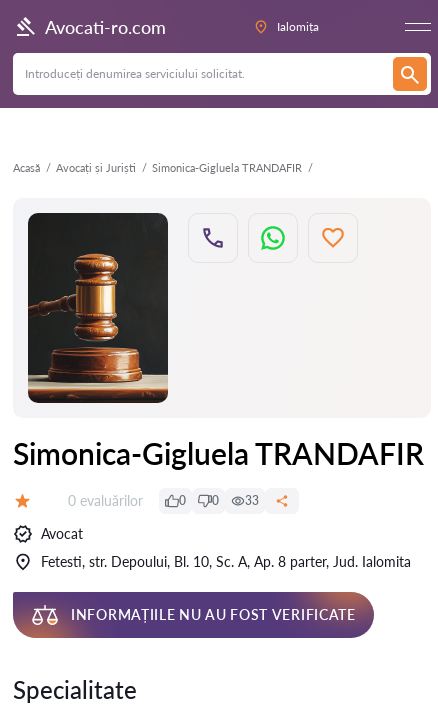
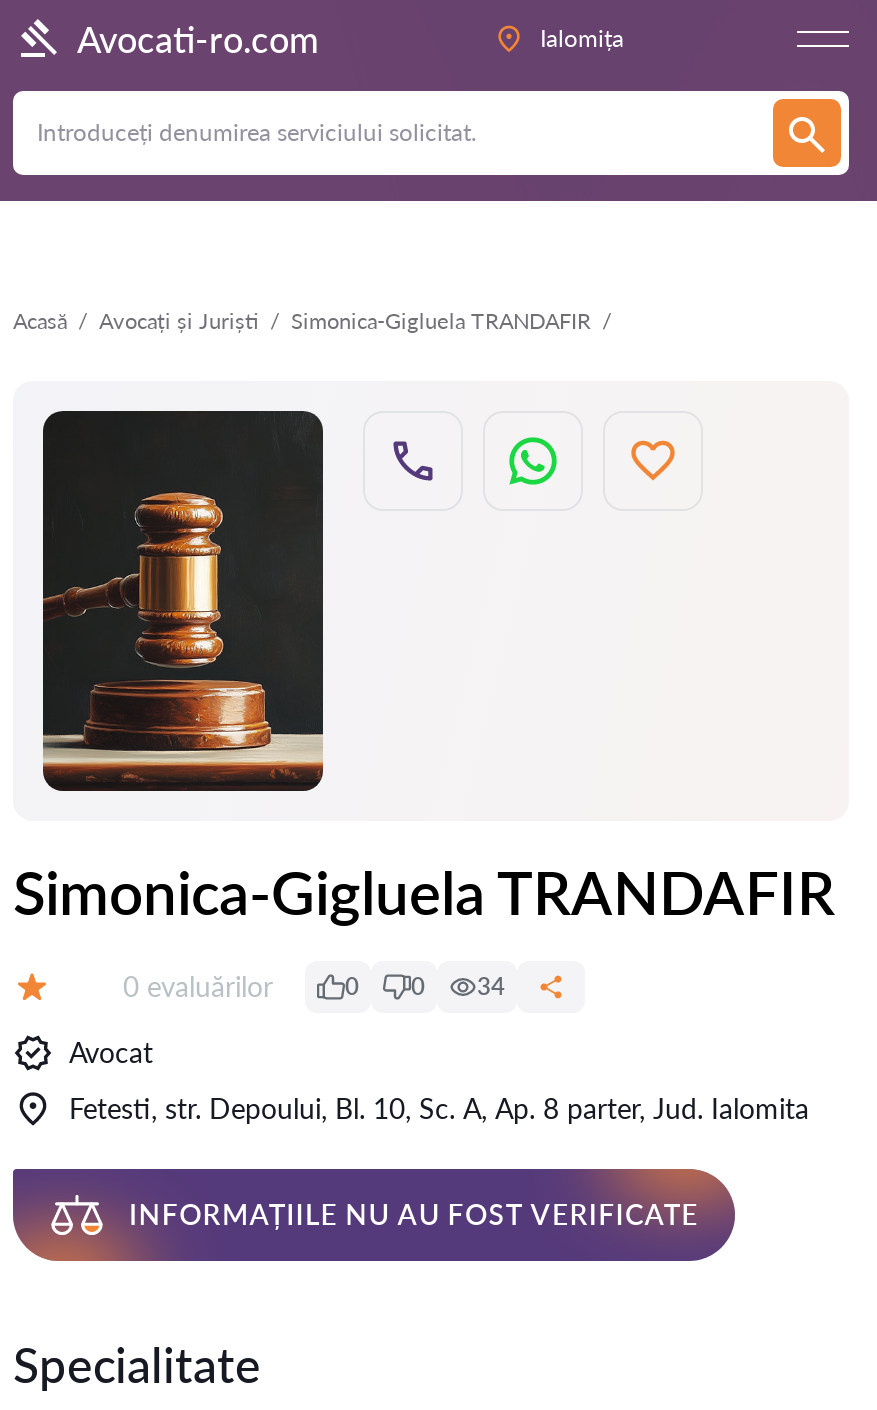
- 33
+ 34
